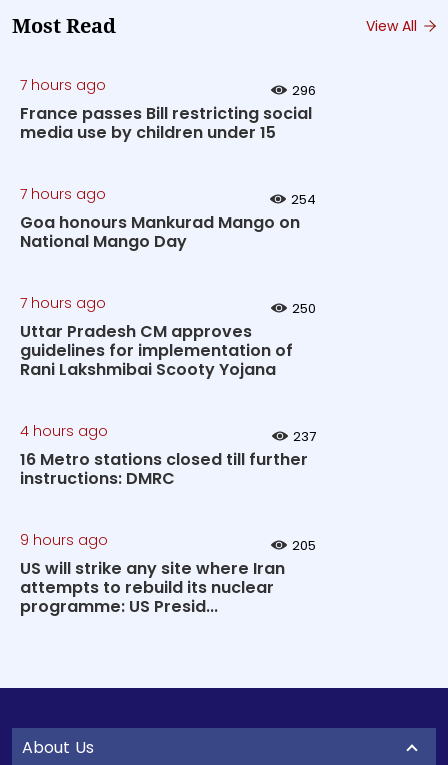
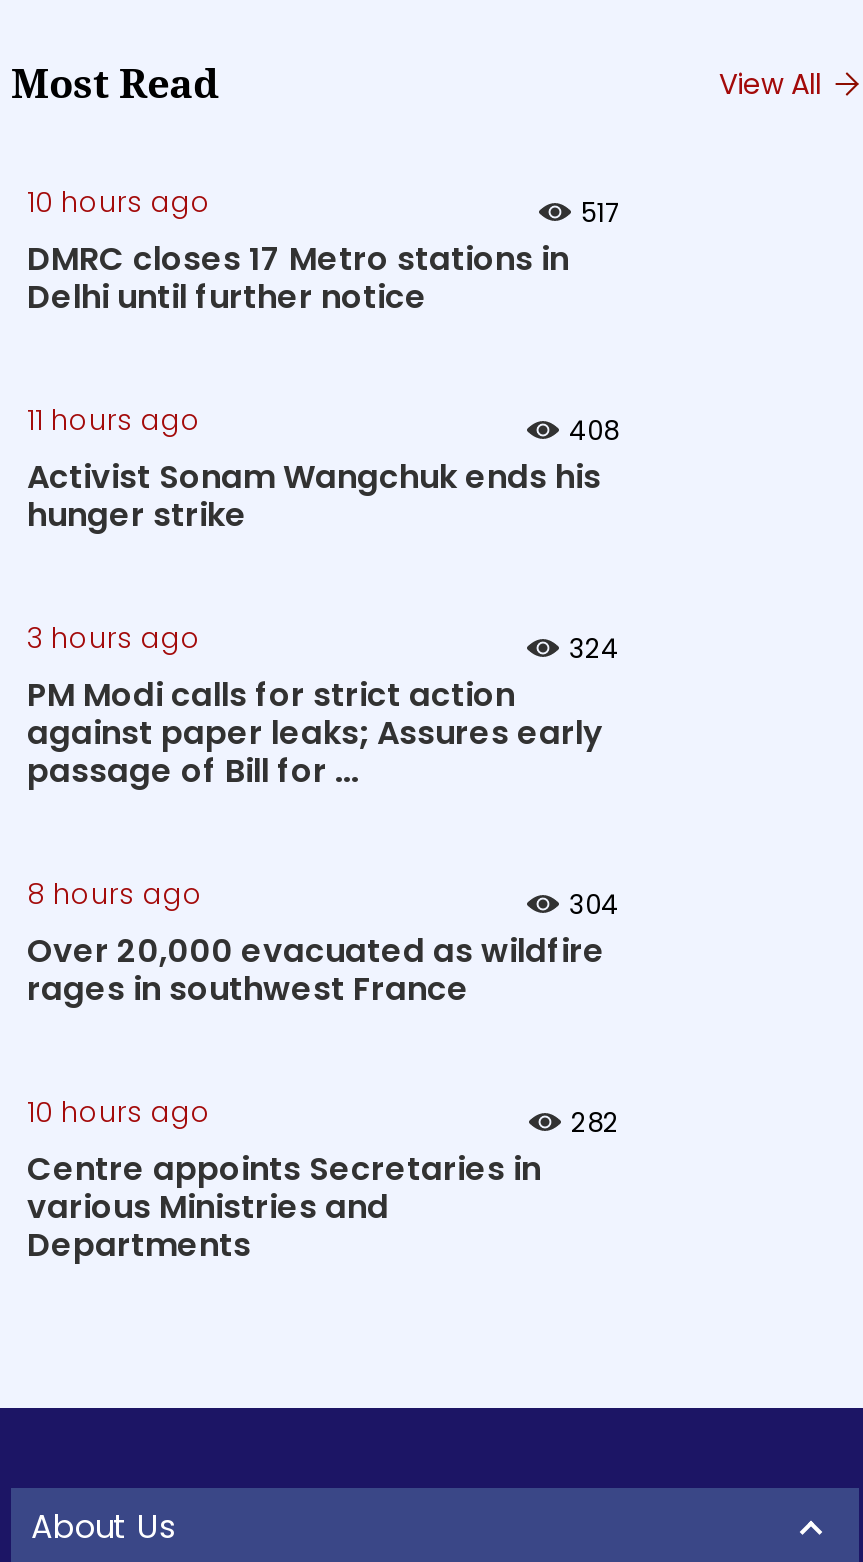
- 7 hours ago
- 296
- France passes Bill restricting social
- media use by children under 15
+ 10 hours ago
+ 517
+ DMRC closes 17 Metro stations in
+ Delhi until further notice

- 7 hours ago
- 254
- Goa honours Mankurad Mango on
- National Mango Day
+ 11 hours ago
+ 408
+ Activist Sonam Wangchuk ends his
+ hunger strike

- 7 hours ago
- 250
- Uttar Pradesh CM approves
- guidelines for implementation of
- Rani Lakshmibai Scooty Yojana
+ 3 hours ago
+ 324
+ PM Modi calls for strict action
+ against paper leaks; Assures early
+ passage of Bill for ...

- 4 hours ago
- 237
- 16 Metro stations closed till further
- instructions: DMRC
+ 8 hours ago
+ 304
+ Over 20,000 evacuated as wildfire
+ rages in southwest France

- 9 hours ago
- 205
- US will strike any site where Iran
- attempts to rebuild its nuclear
- programme: US Presid...
+ 10 hours ago
+ 282
+ Centre appoints Secretaries in
+ various Ministries and
+ Departments
